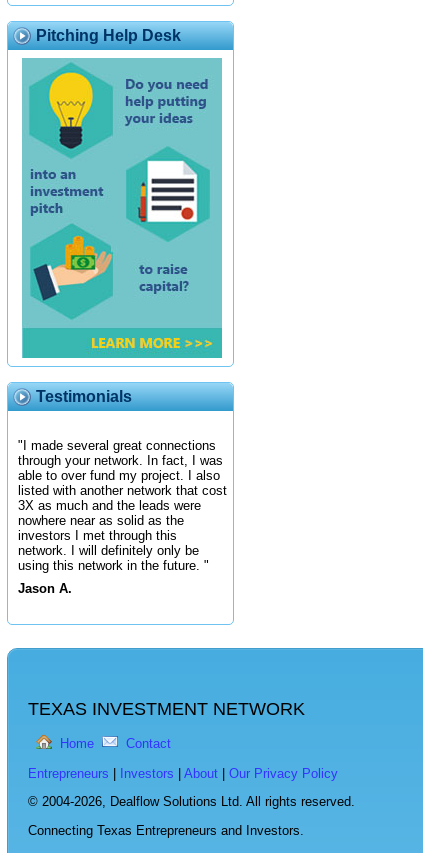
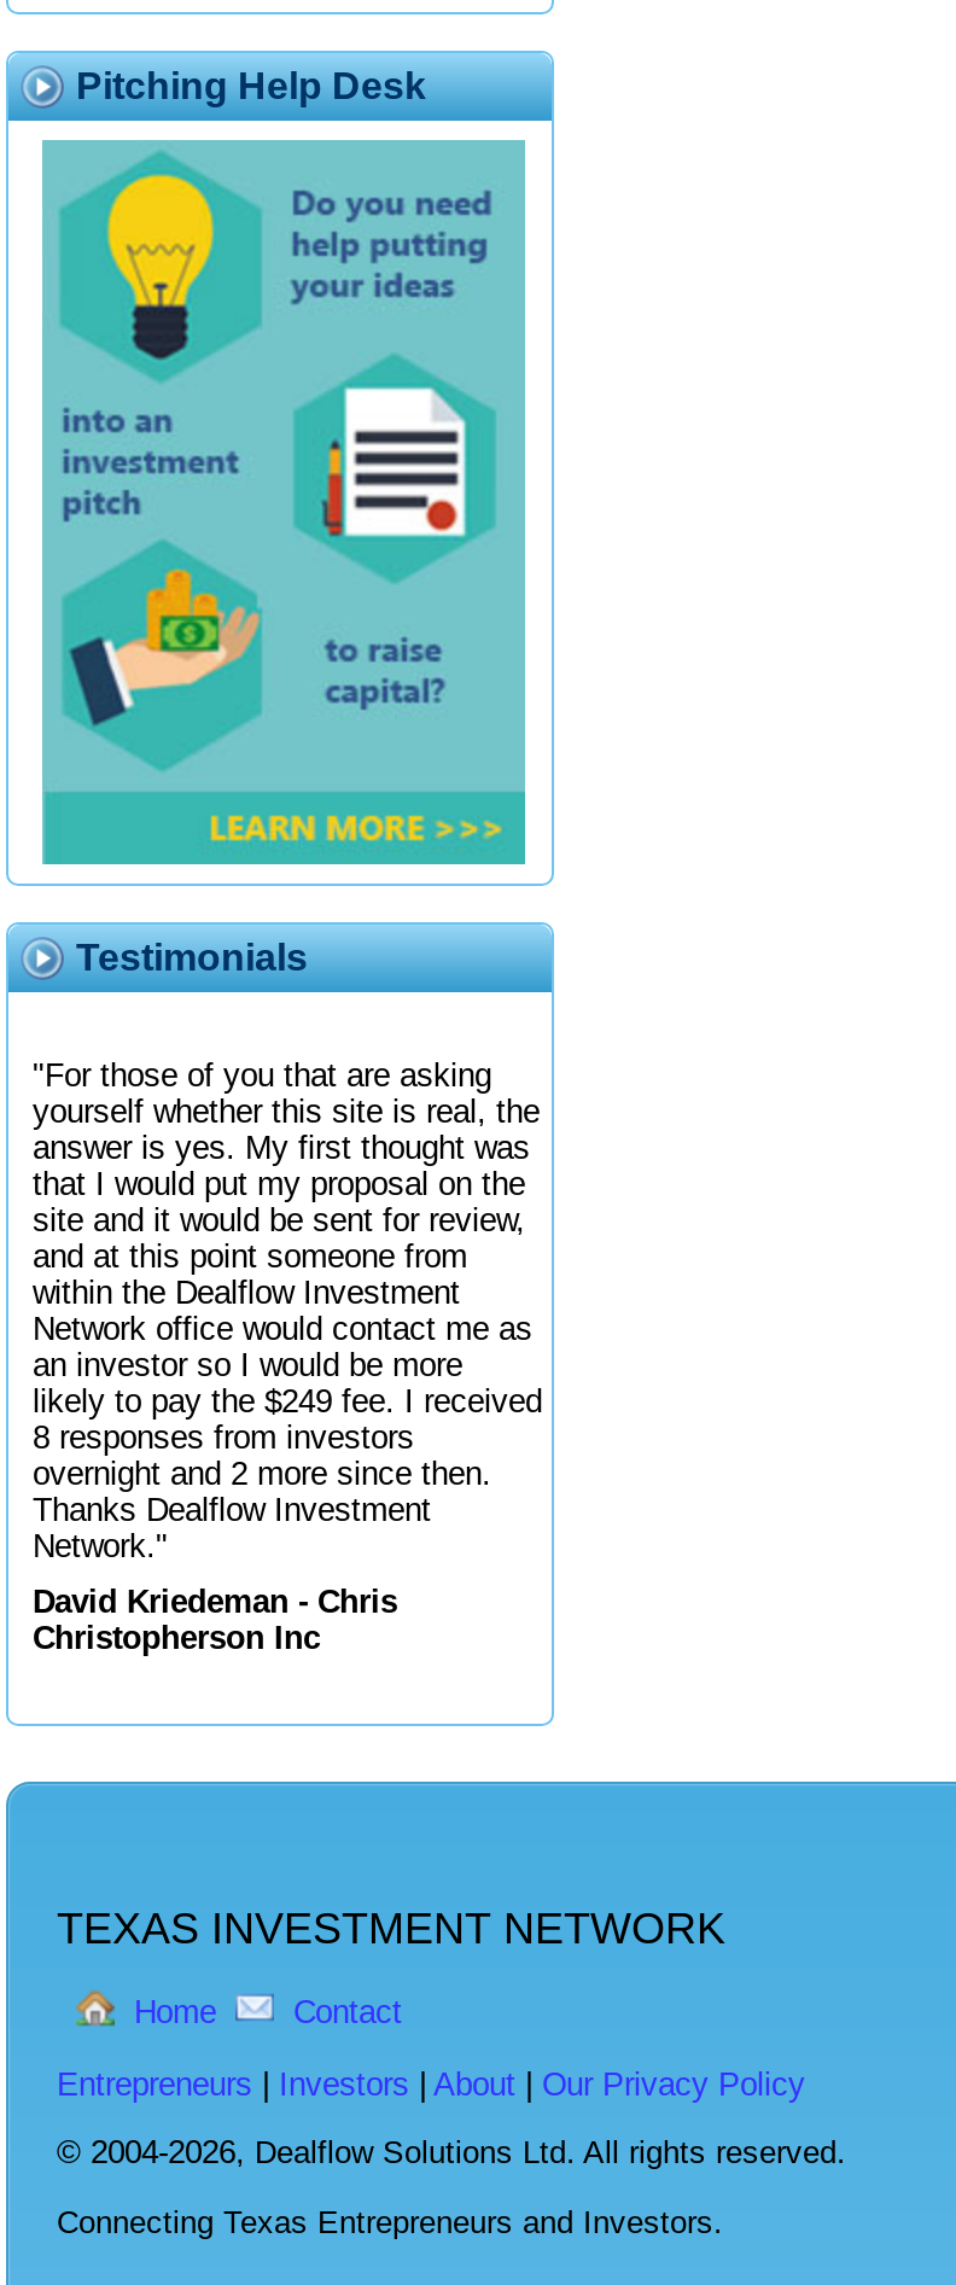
- "I made several great connections
- through your network. In fact, I was
- able to over fund my project. I also
- listed with another network that cost
- 3X as much and the leads were
- nowhere near as solid as the
- investors I met through this
- network. I will definitely only be
- using this network in the future. "
+ "For those of you that are asking
+ yourself whether this site is real, the
+ answer is yes. My first thought was
+ that I would put my proposal on the
+ site and it would be sent for review,
+ and at this point someone from
+ within the Dealflow Investment
+ Network office would contact me as
+ an investor so I would be more
+ likely to pay the $249 fee. I received
+ 8 responses from investors
+ overnight and 2 more since then.
+ Thanks Dealflow Investment
+ Network."

- Jason A.
+ David Kriedeman - Chris
+ Christopherson Inc
